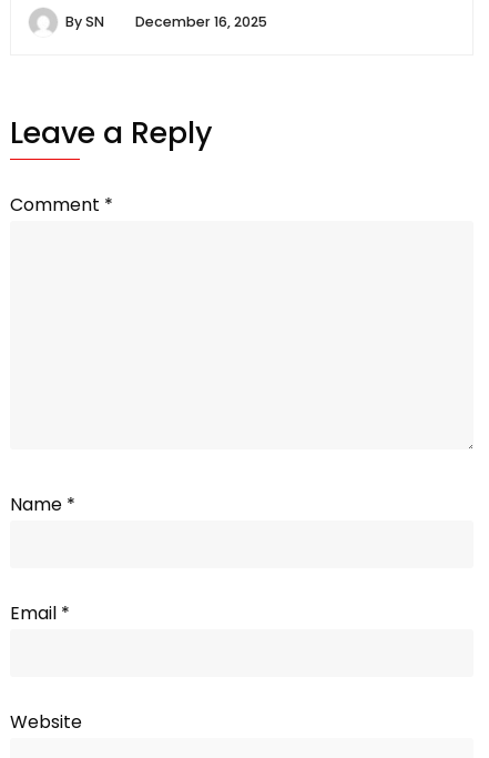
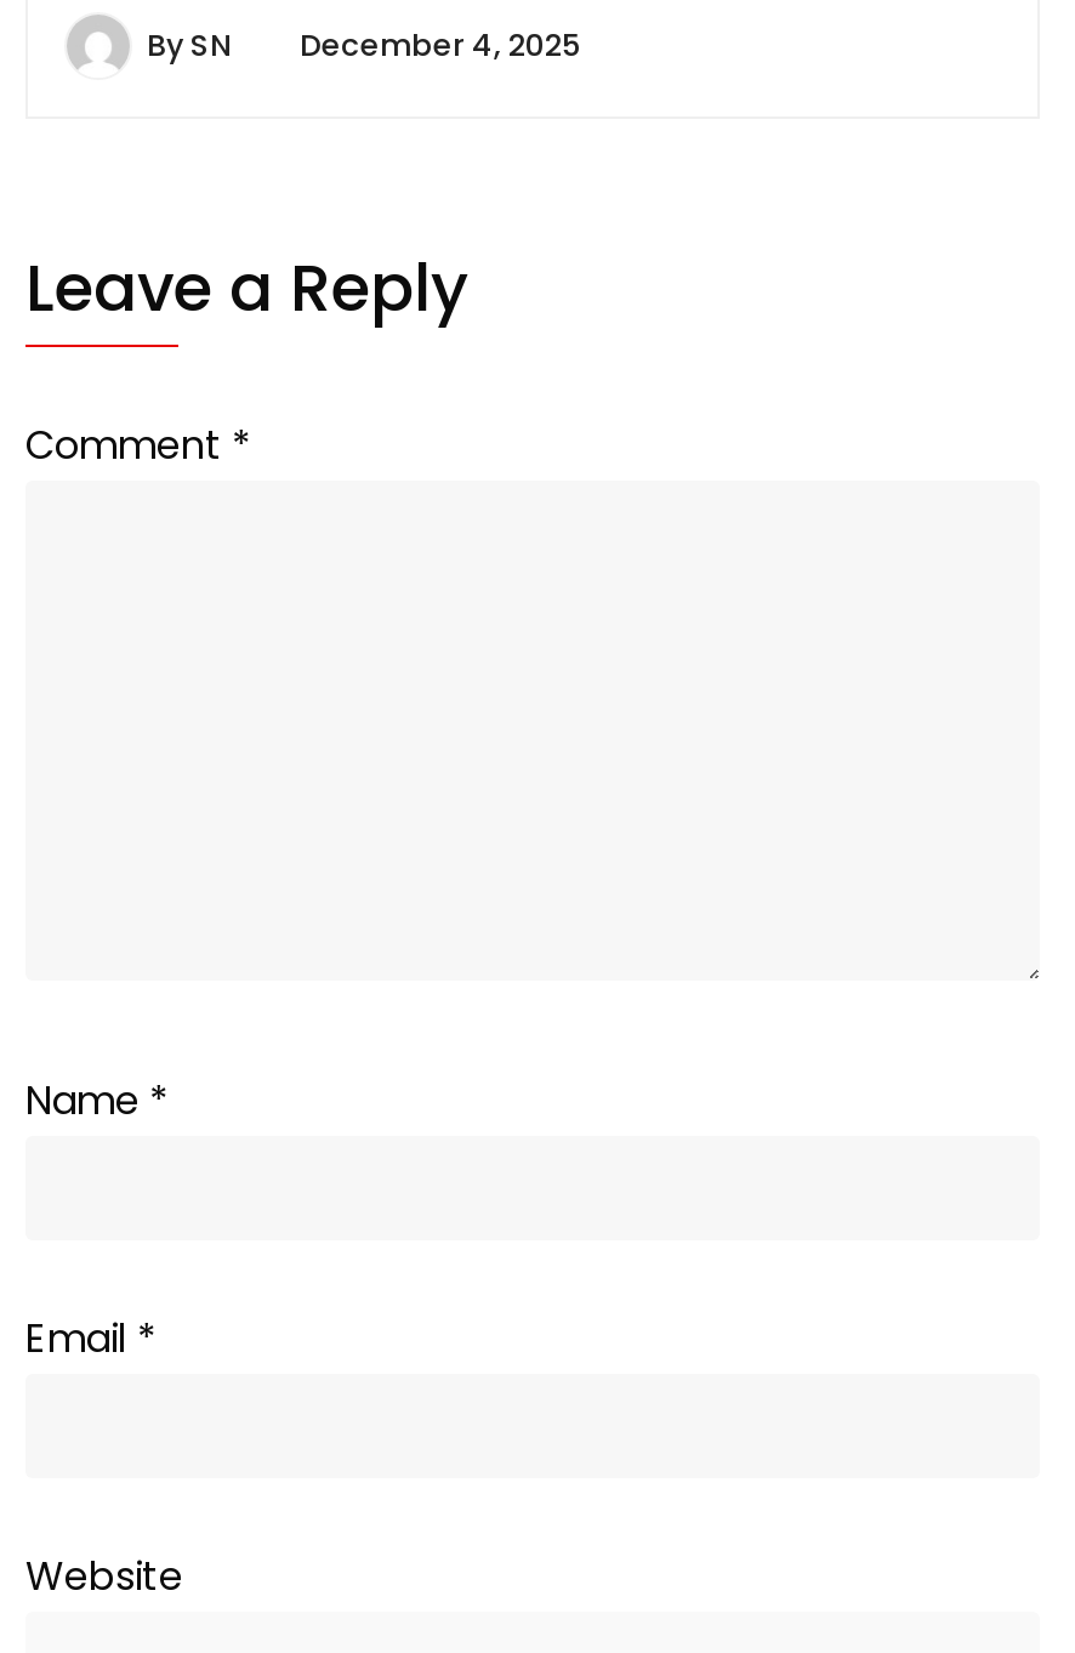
- By SN December 16, 2025
+ By SN December 4, 2025
